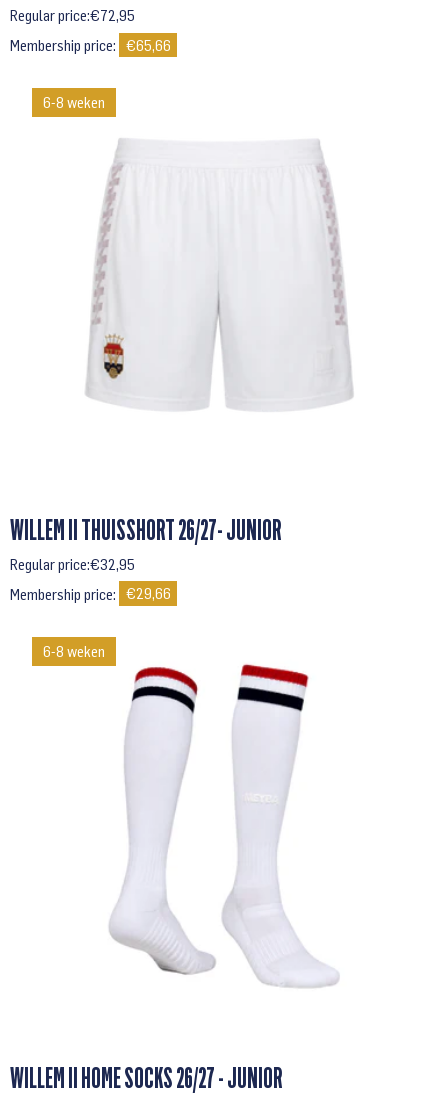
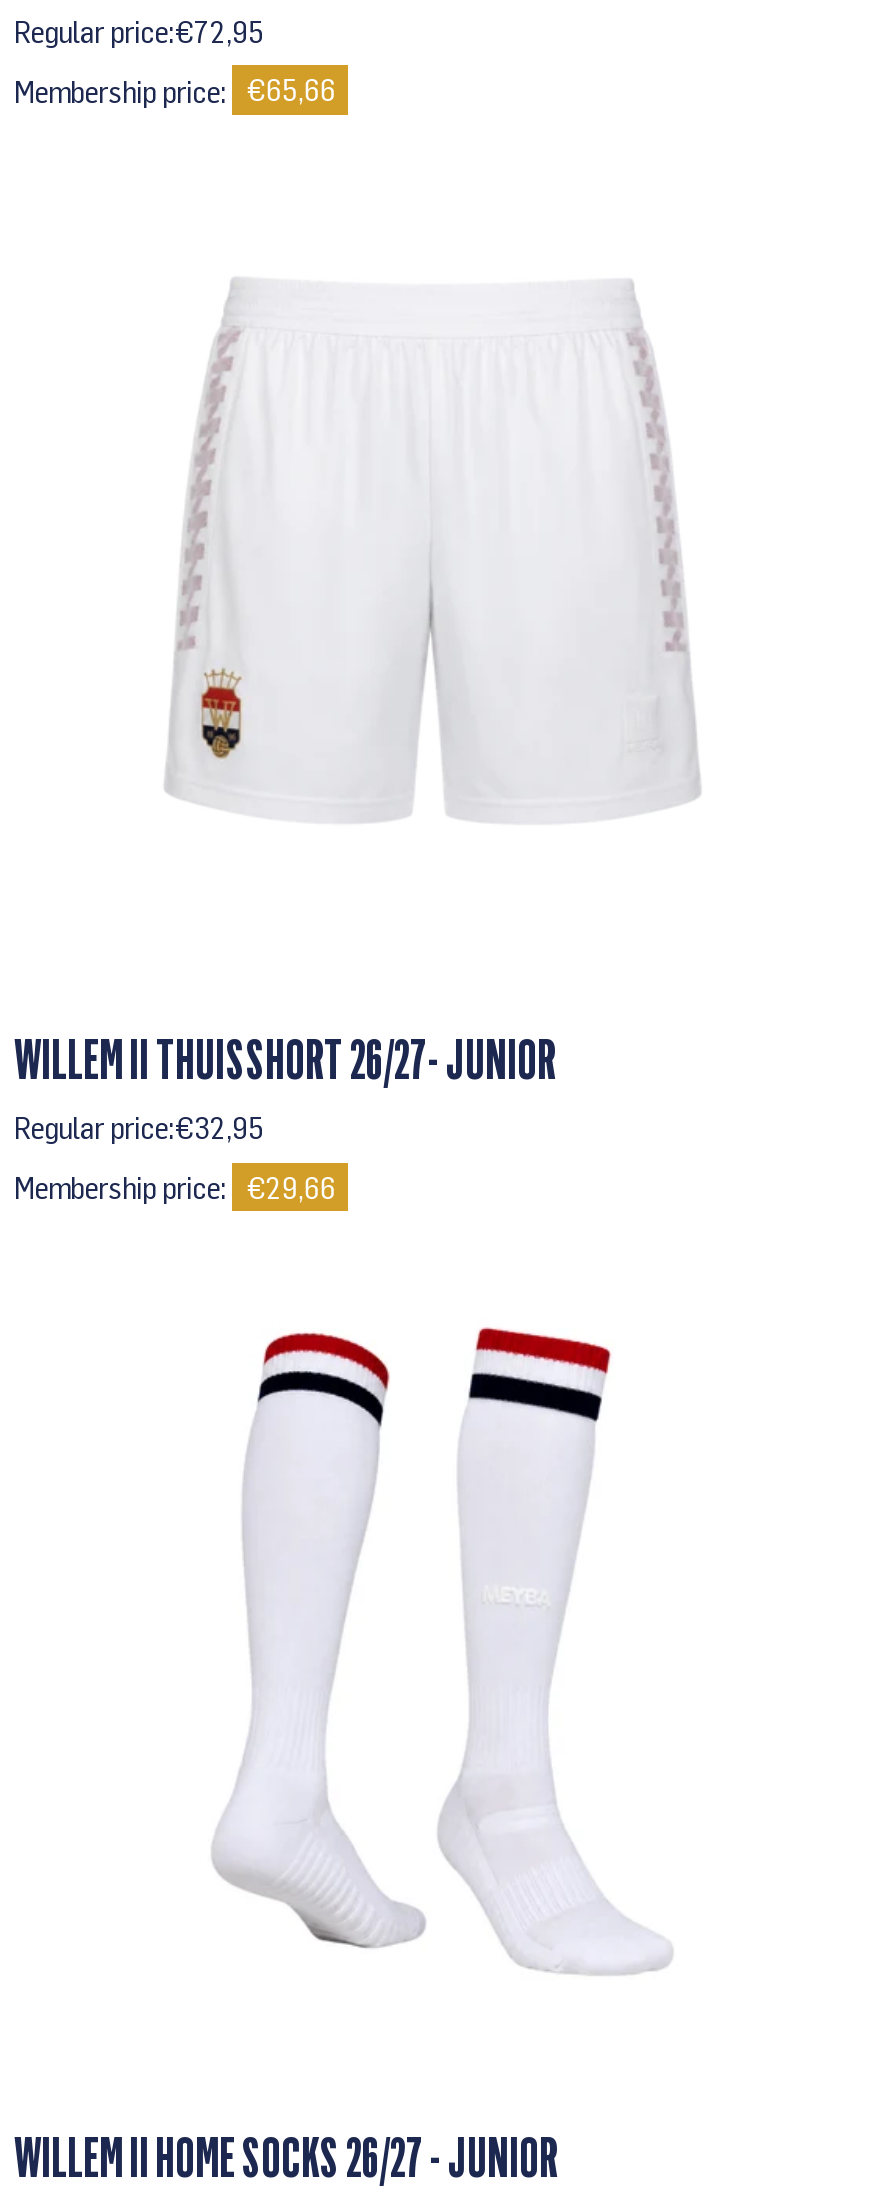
- 6-8 weken

- 6-8 weken
